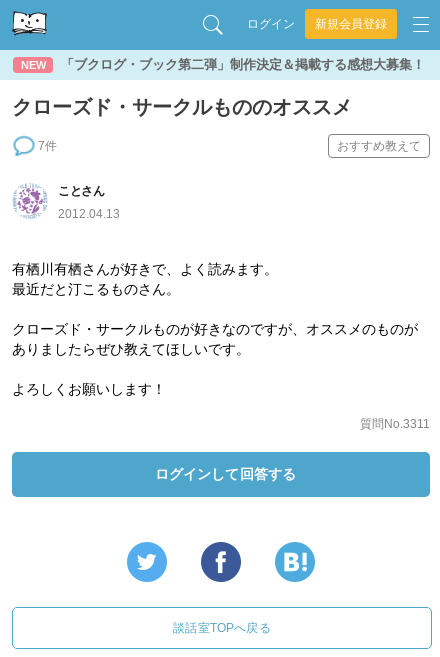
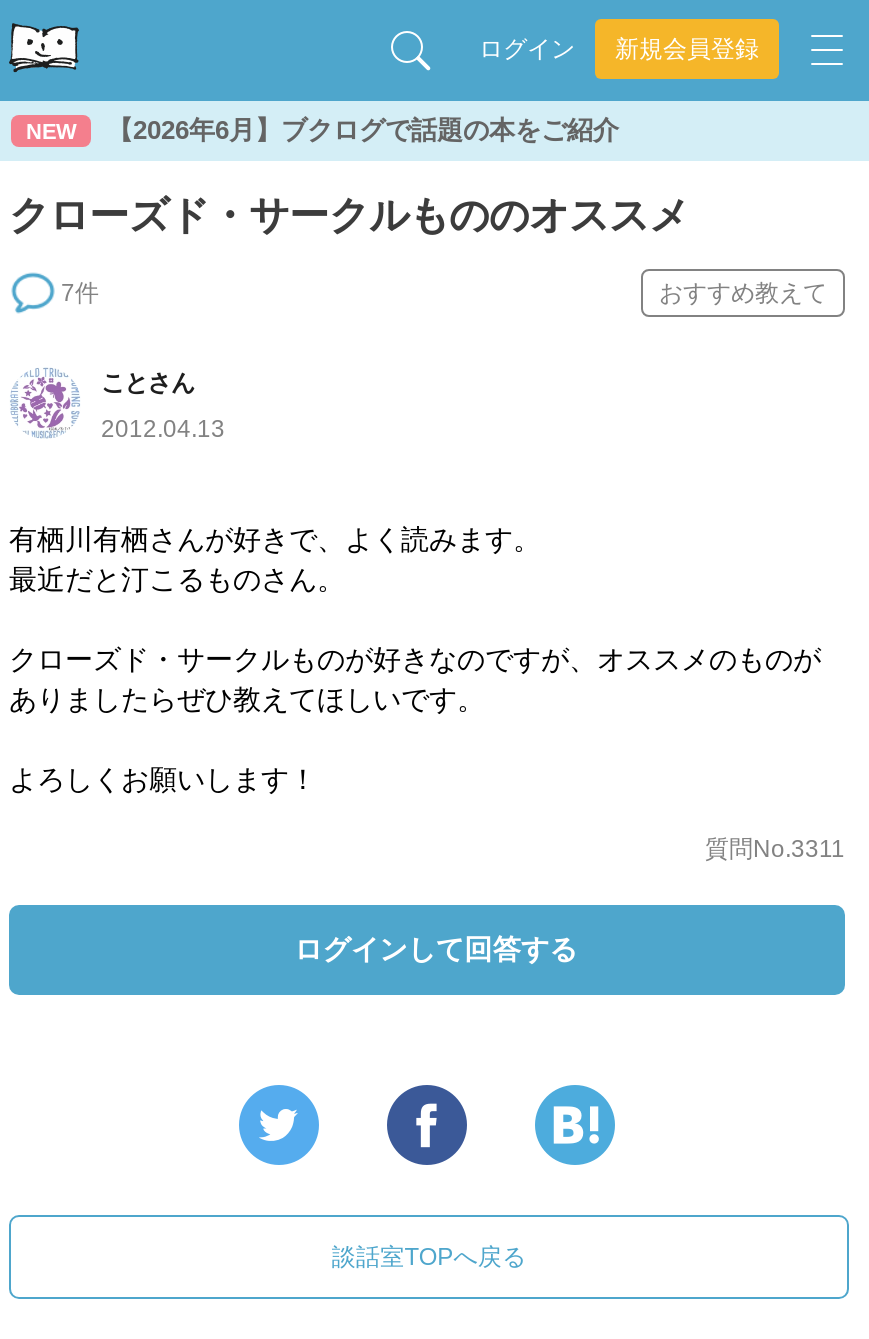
- 「ブクログ・ブック第二弾」制作決定＆掲載する感想大募集！
+ 【2026年6月】ブクログで話題の本をご紹介
